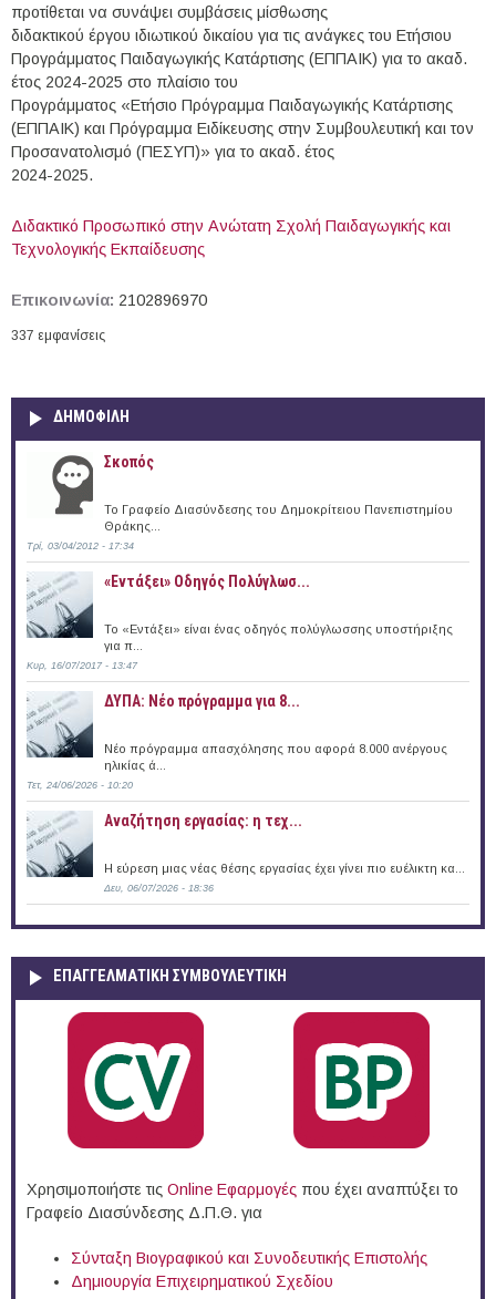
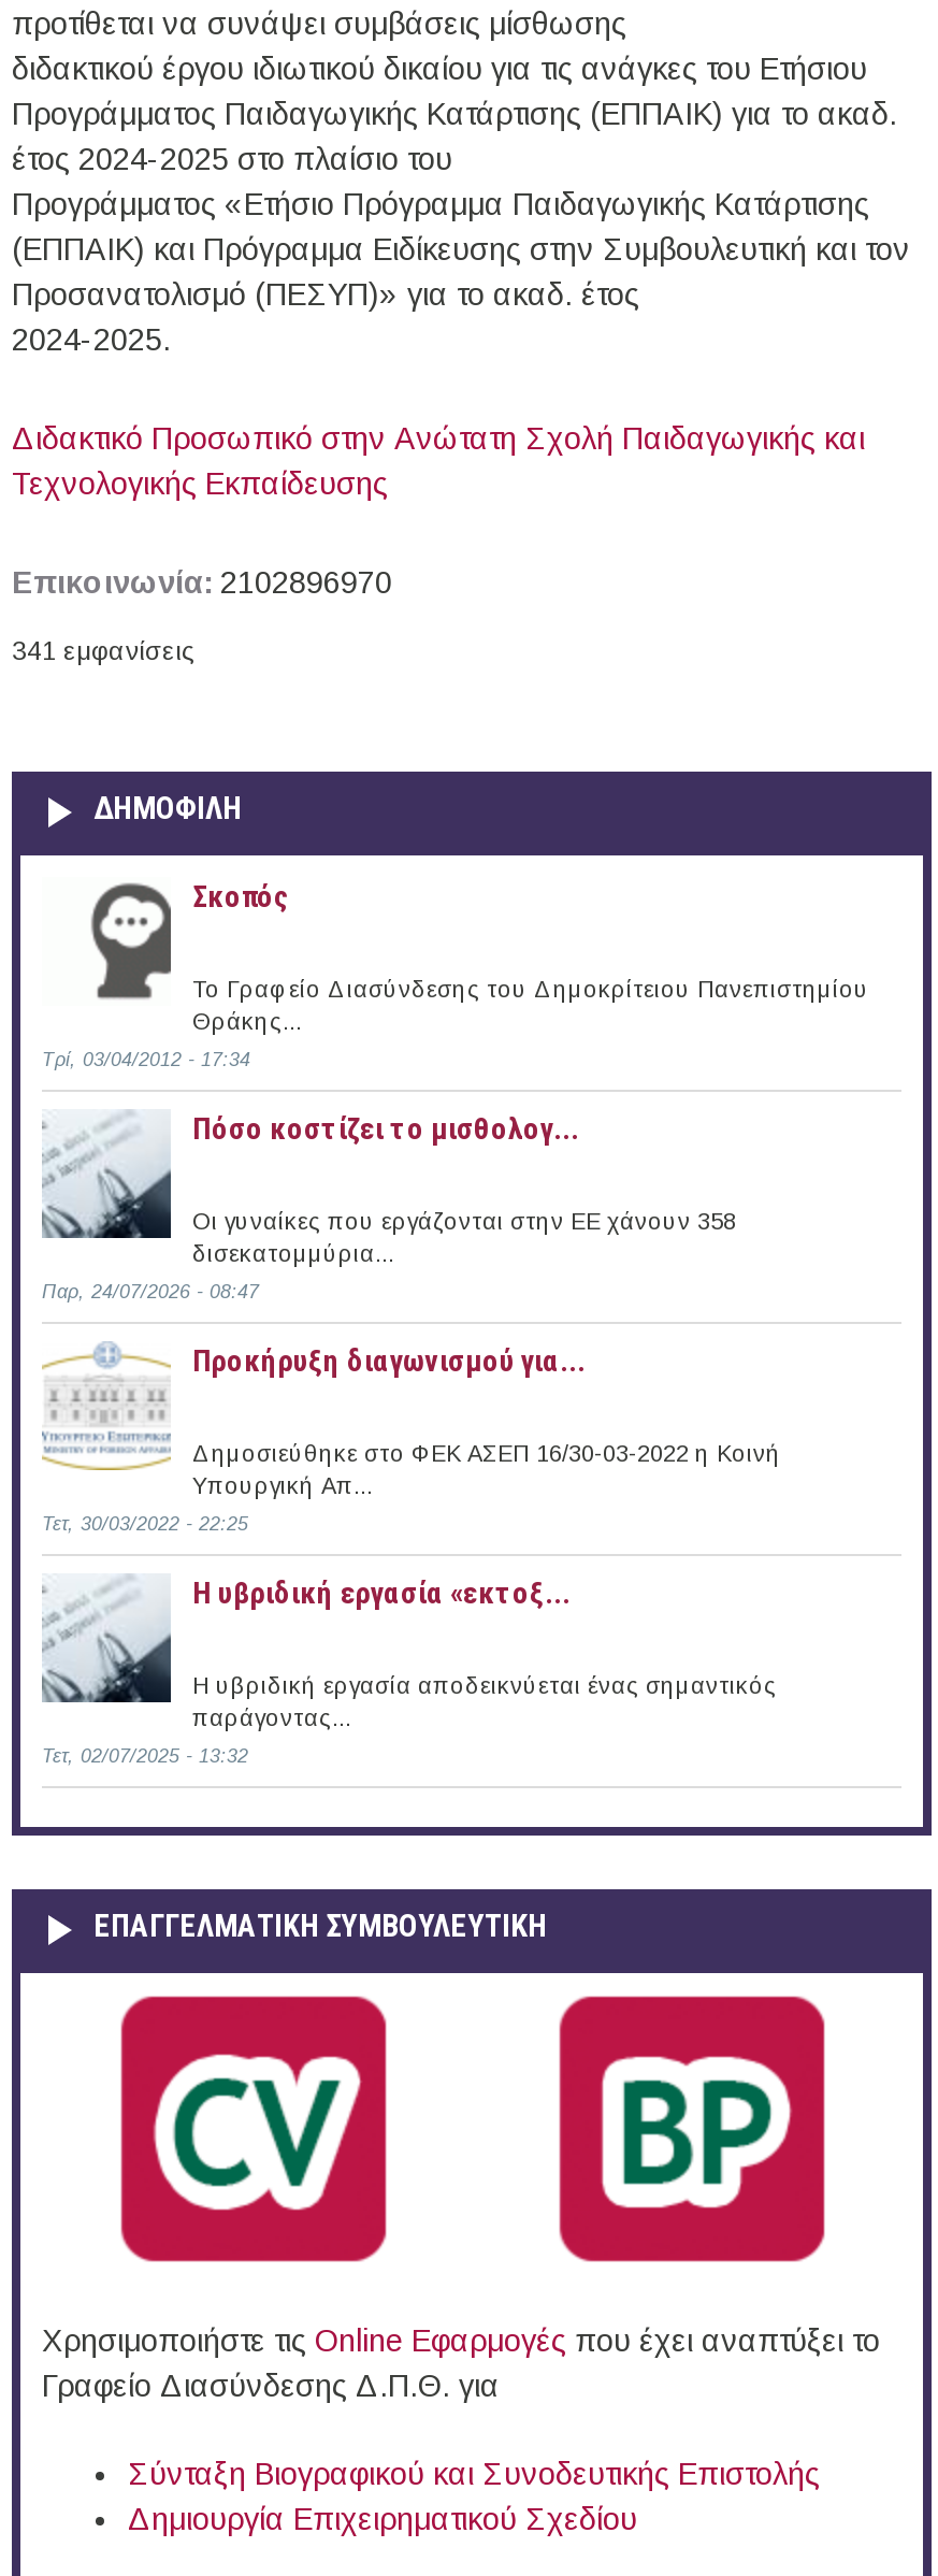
- 337 εμφανίσεις
+ 341 εμφανίσεις

- «Εντάξει» Oδηγός Πολύγλωσ...
+ Πόσο κοστίζει το μισθολογ...

- Το «Εντάξει» είναι ένας οδηγός πολύγλωσσης υποστήριξης
- για π...
+ Οι γυναίκες που εργάζονται στην ΕΕ χάνουν 358
+ δισεκατομμύρια...

- Κυρ, 16/07/2017 - 13:47
+ Παρ, 24/07/2026 - 08:47

- ΔΥΠΑ: Νέο πρόγραμμα για 8...
+ Προκήρυξη διαγωνισμού για...

- [image]
- Νέο πρόγραμμα απασχόλησης που αφορά 8.000 ανέργους
- ηλικίας ά...
+ [image]
+ Δημοσιεύθηκε στο ΦΕΚ ΑΣΕΠ 16/30-03-2022 η Κοινή
+ Υπουργική Απ...

- Τετ, 24/06/2026 - 10:20
+ Τετ, 30/03/2022 - 22:25

- Αναζήτηση εργασίας: η τεχ...
+ Η υβριδική εργασία «εκτοξ...

- Η εύρεση μιας νέας θέσης εργασίας έχει γίνει πιο ευέλικτη κα...
+ Η υβριδική εργασία αποδεικνύεται ένας σημαντικός
+ παράγοντας...

- Δευ, 06/07/2026 - 18:36
+ Τετ, 02/07/2025 - 13:32
